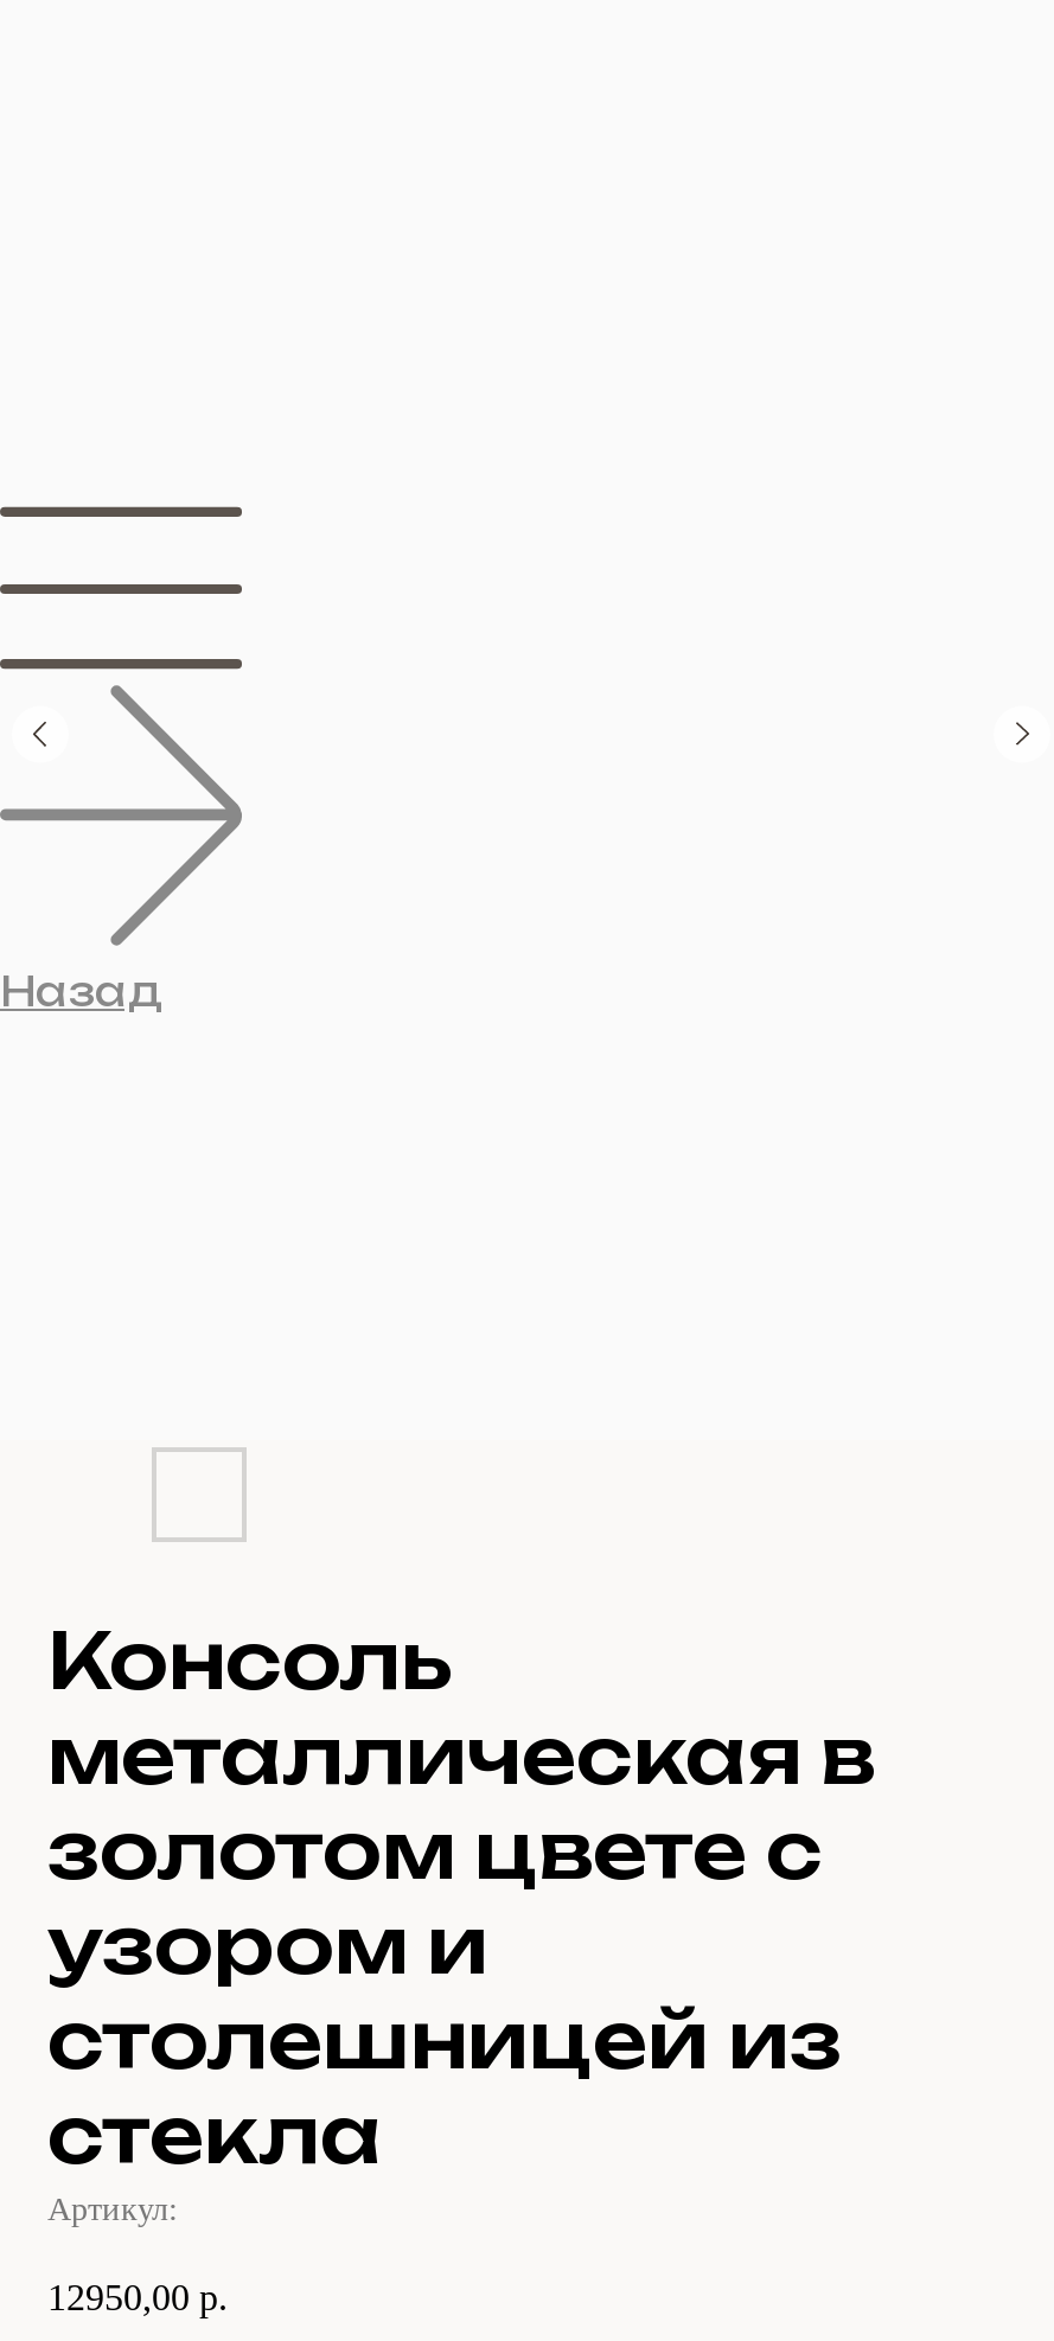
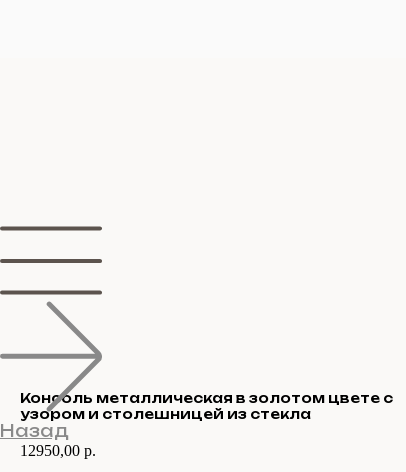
- Консоль
- металлическая в
- золотом цвете с
- узором и
- столешницей из
- стекла
- Артикул:
+ Консоль металлическая в золотом цвете с
+ узором и столешницей из стекла
